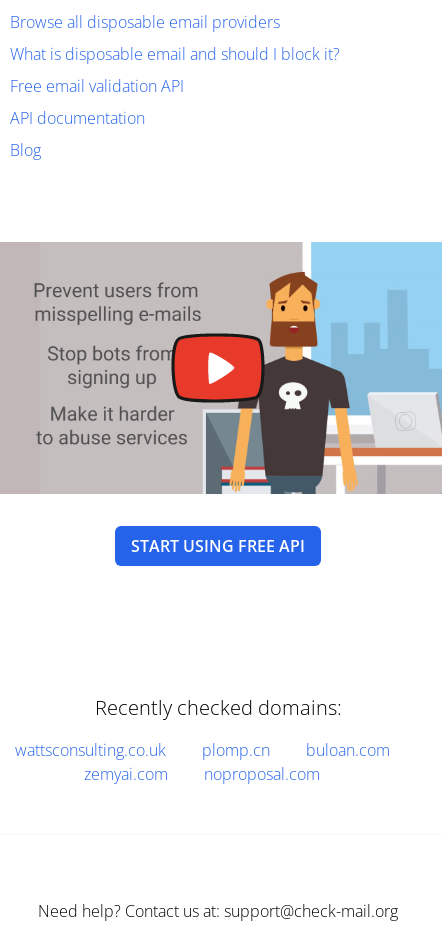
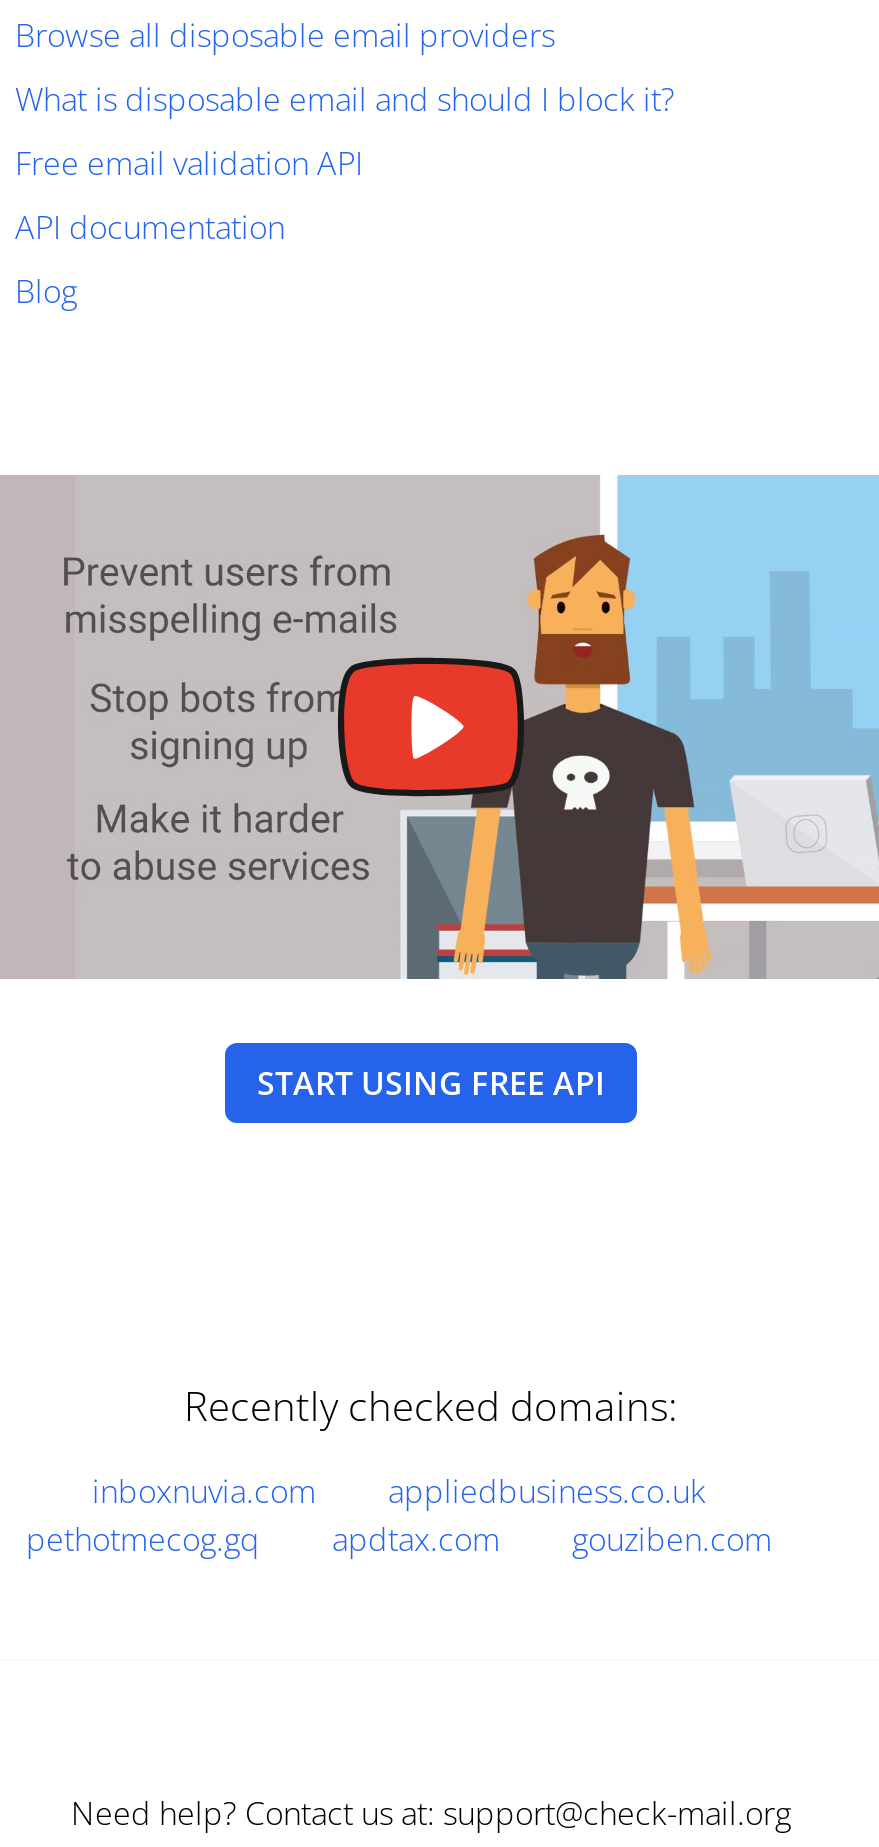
- wattsconsulting.co.uk
- plomp.cn
- buloan.com
- zemyai.com
- noproposal.com
+ inboxnuvia.com
+ appliedbusiness.co.uk
+ pethotmecog.gq
+ apdtax.com
+ gouziben.com
